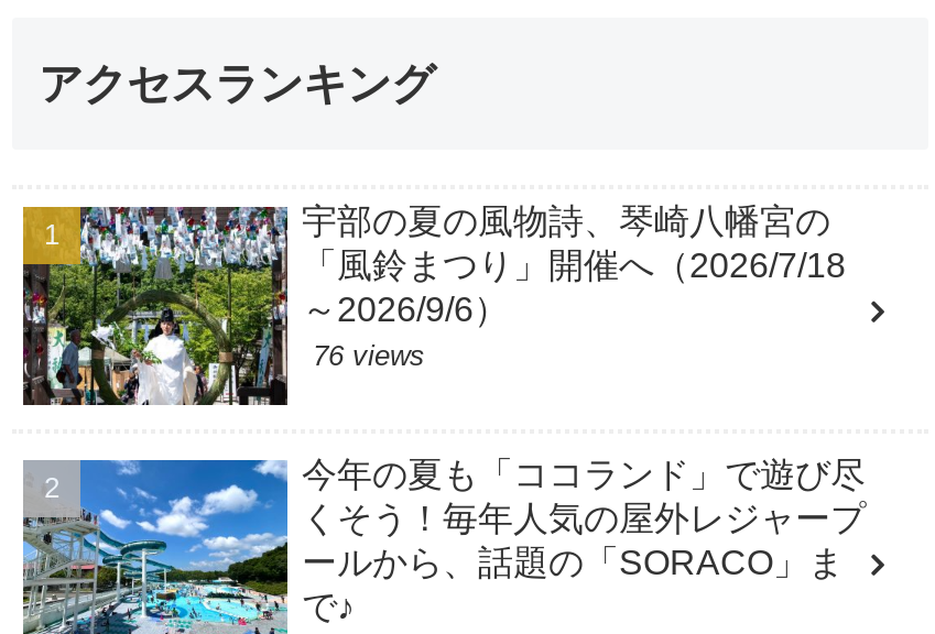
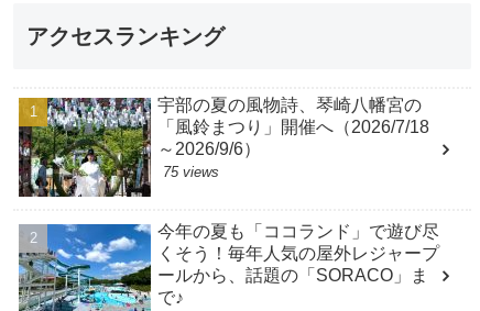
- 76 views
+ 75 views
